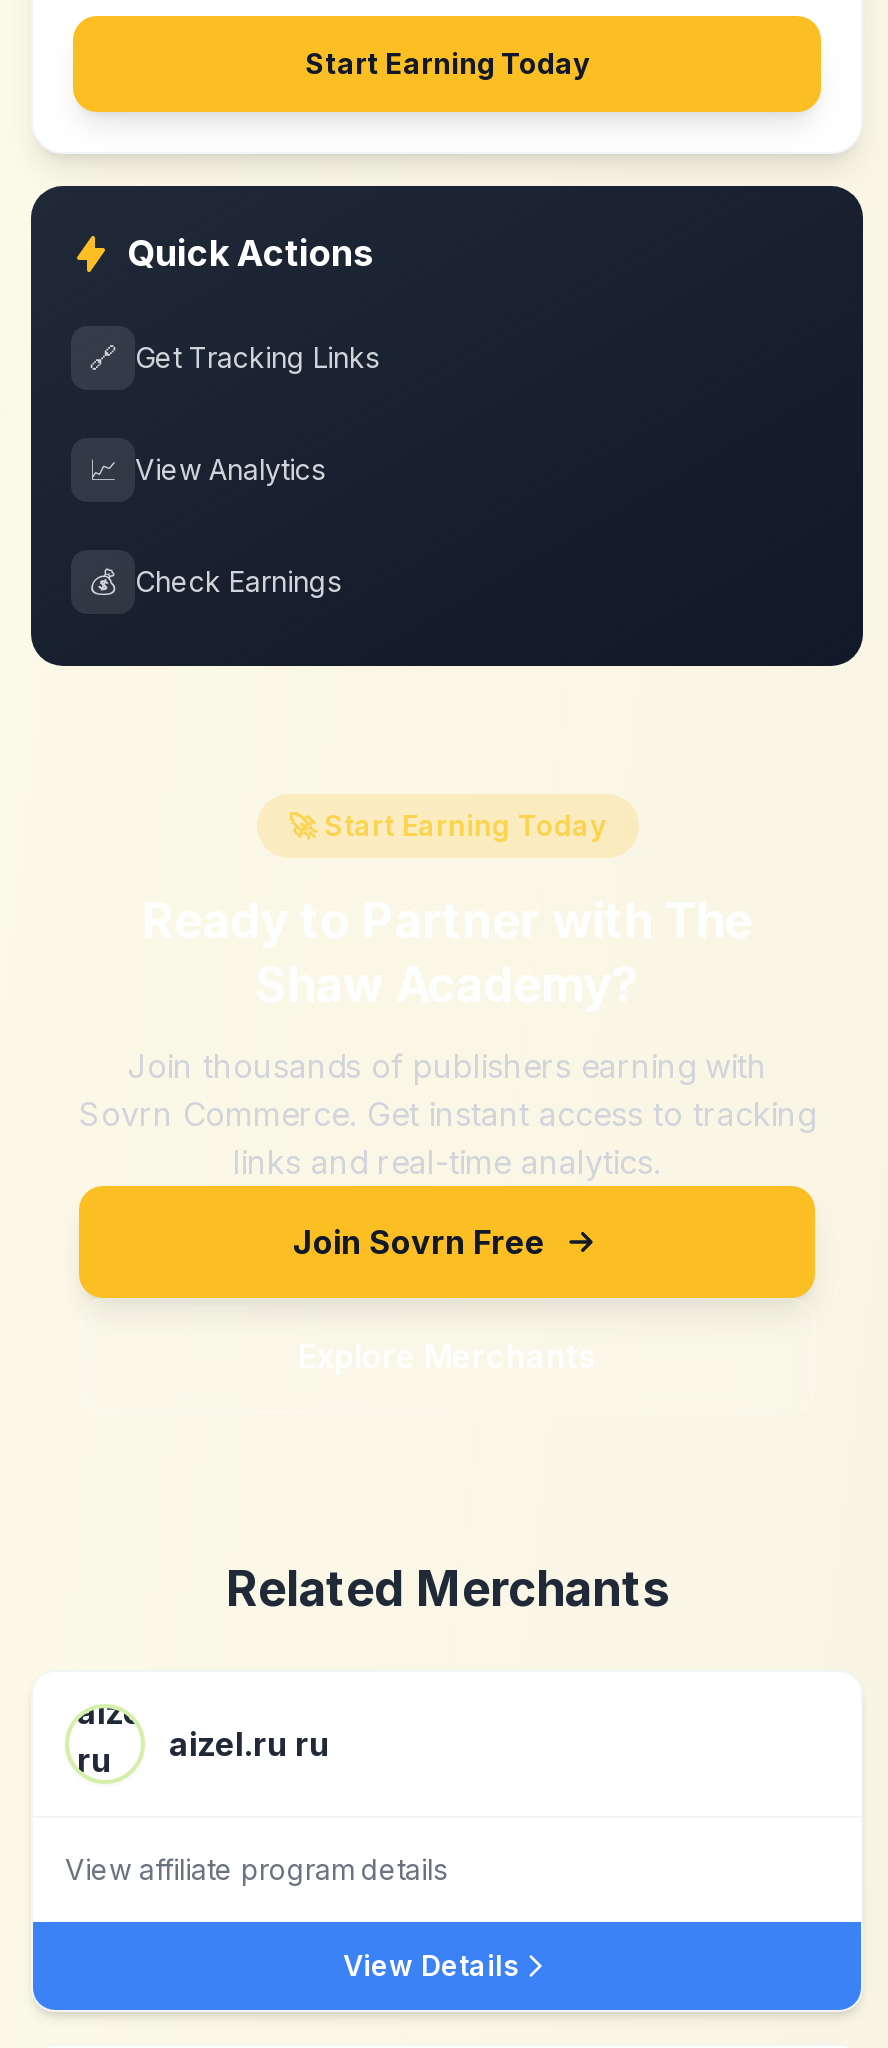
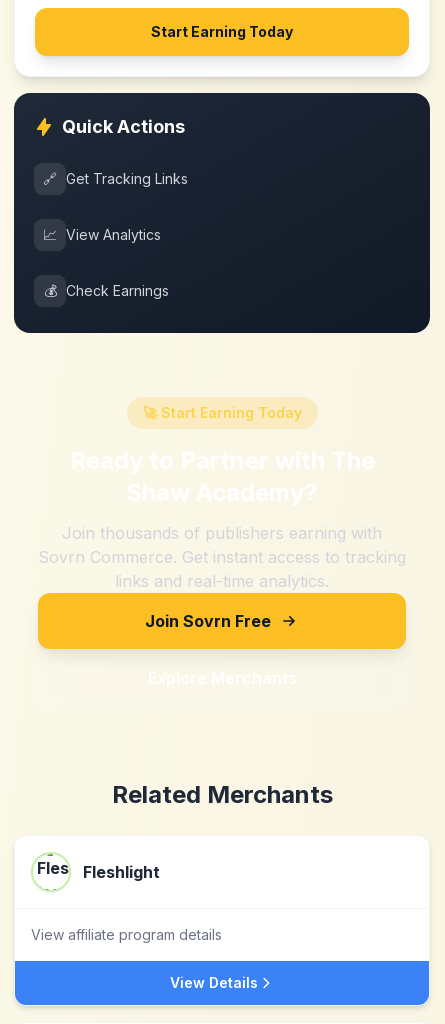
- [image]
- aizel.ru ru
+ [image]
+ Fleshlight
